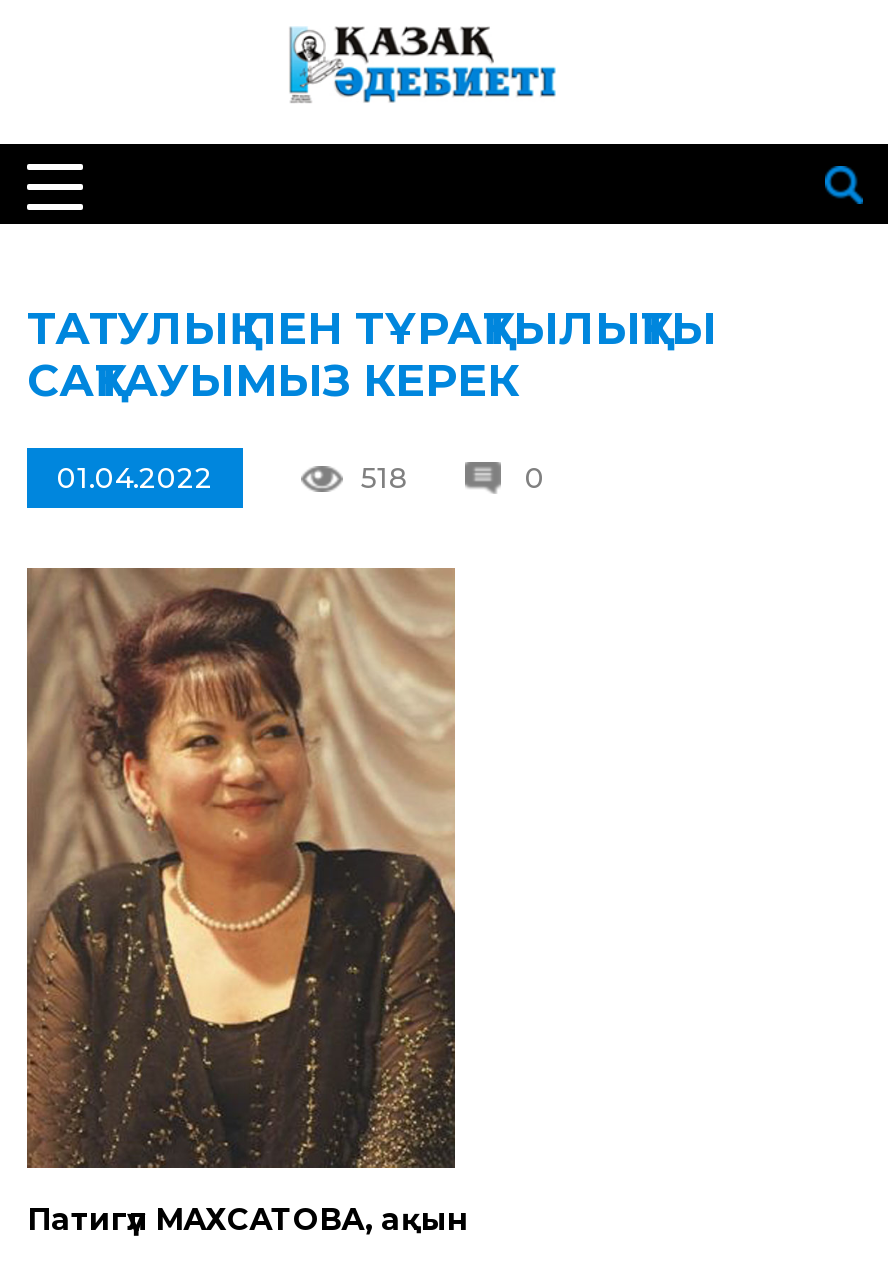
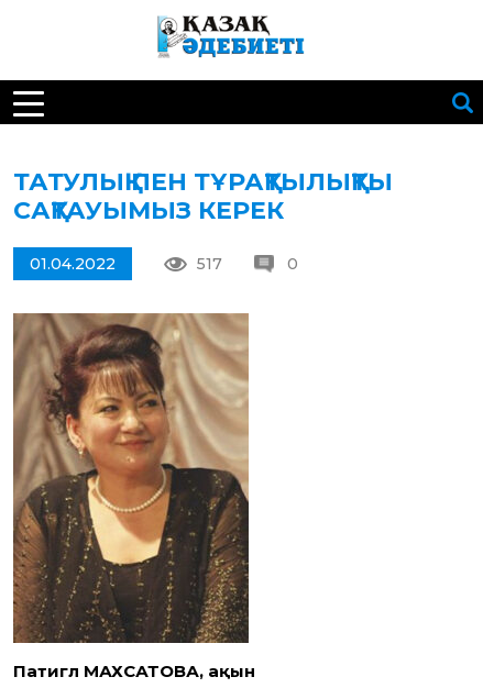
- 518
+ 517
